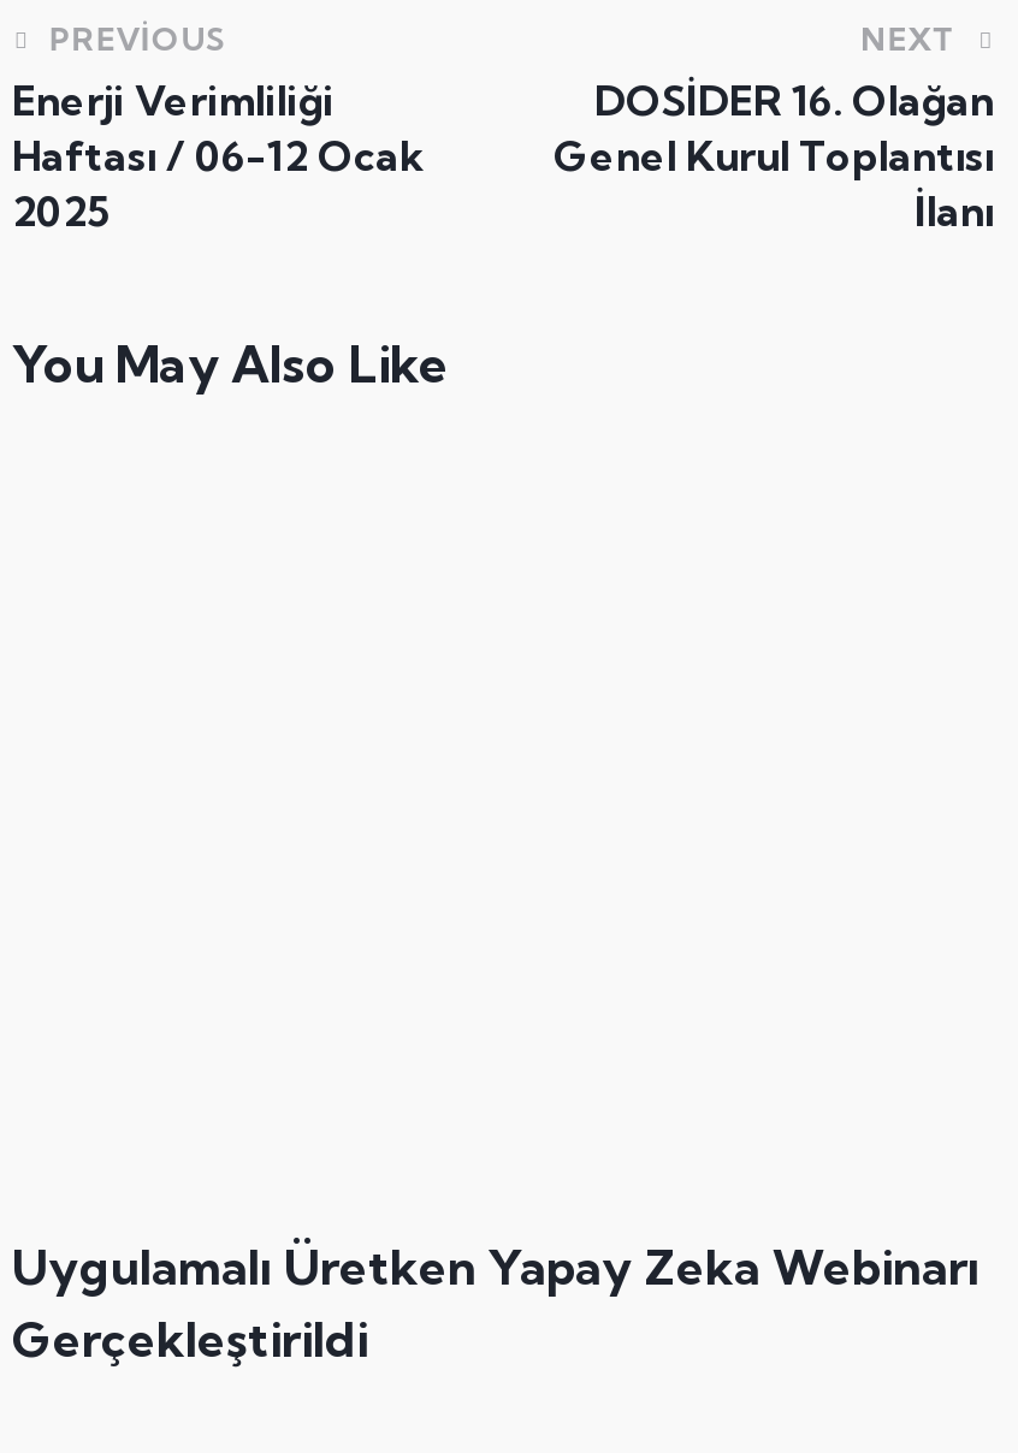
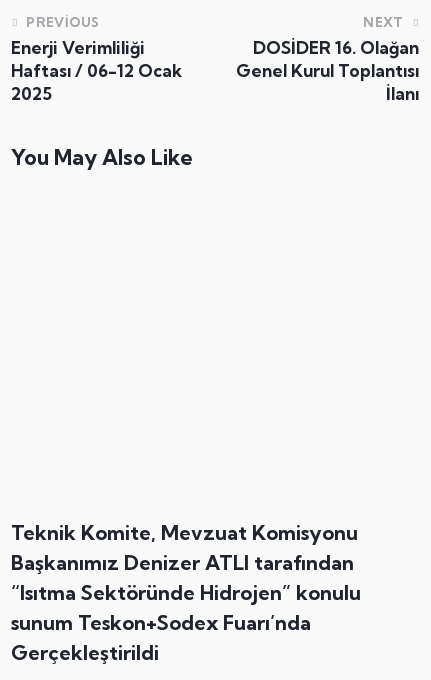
- Uygulamalı Üretken Yapay Zeka Webinarı
+ Teknik Komite, Mevzuat Komisyonu
+ Başkanımız Denizer ATLI tarafından
+ “Isıtma Sektöründe Hidrojen” konulu
+ sunum Teskon+Sodex Fuarı’nda
